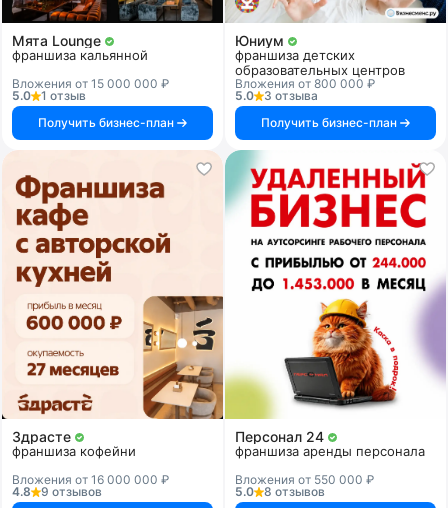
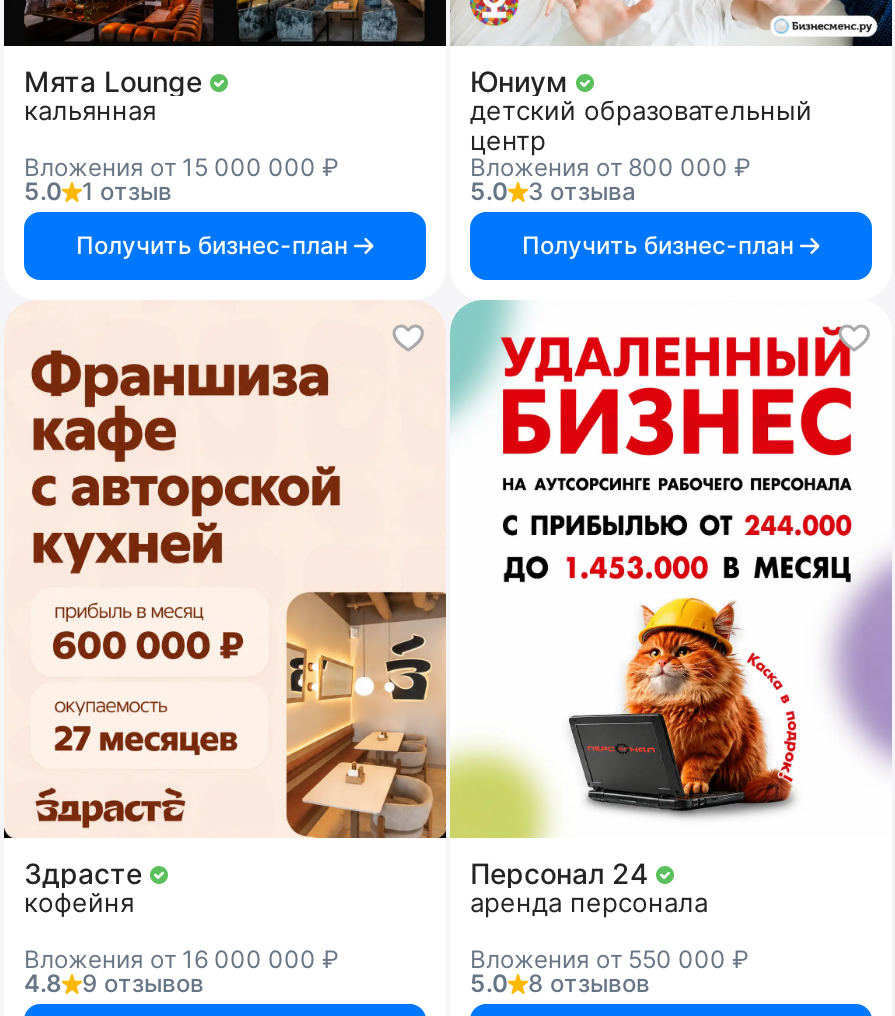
- франшиза кальянной
+ кальянная

- франшиза детских
- образовательных центров
+ детский образовательный
+ центр

- франшиза кофейни
+ кофейня

- франшиза аренды персонала
+ аренда персонала
